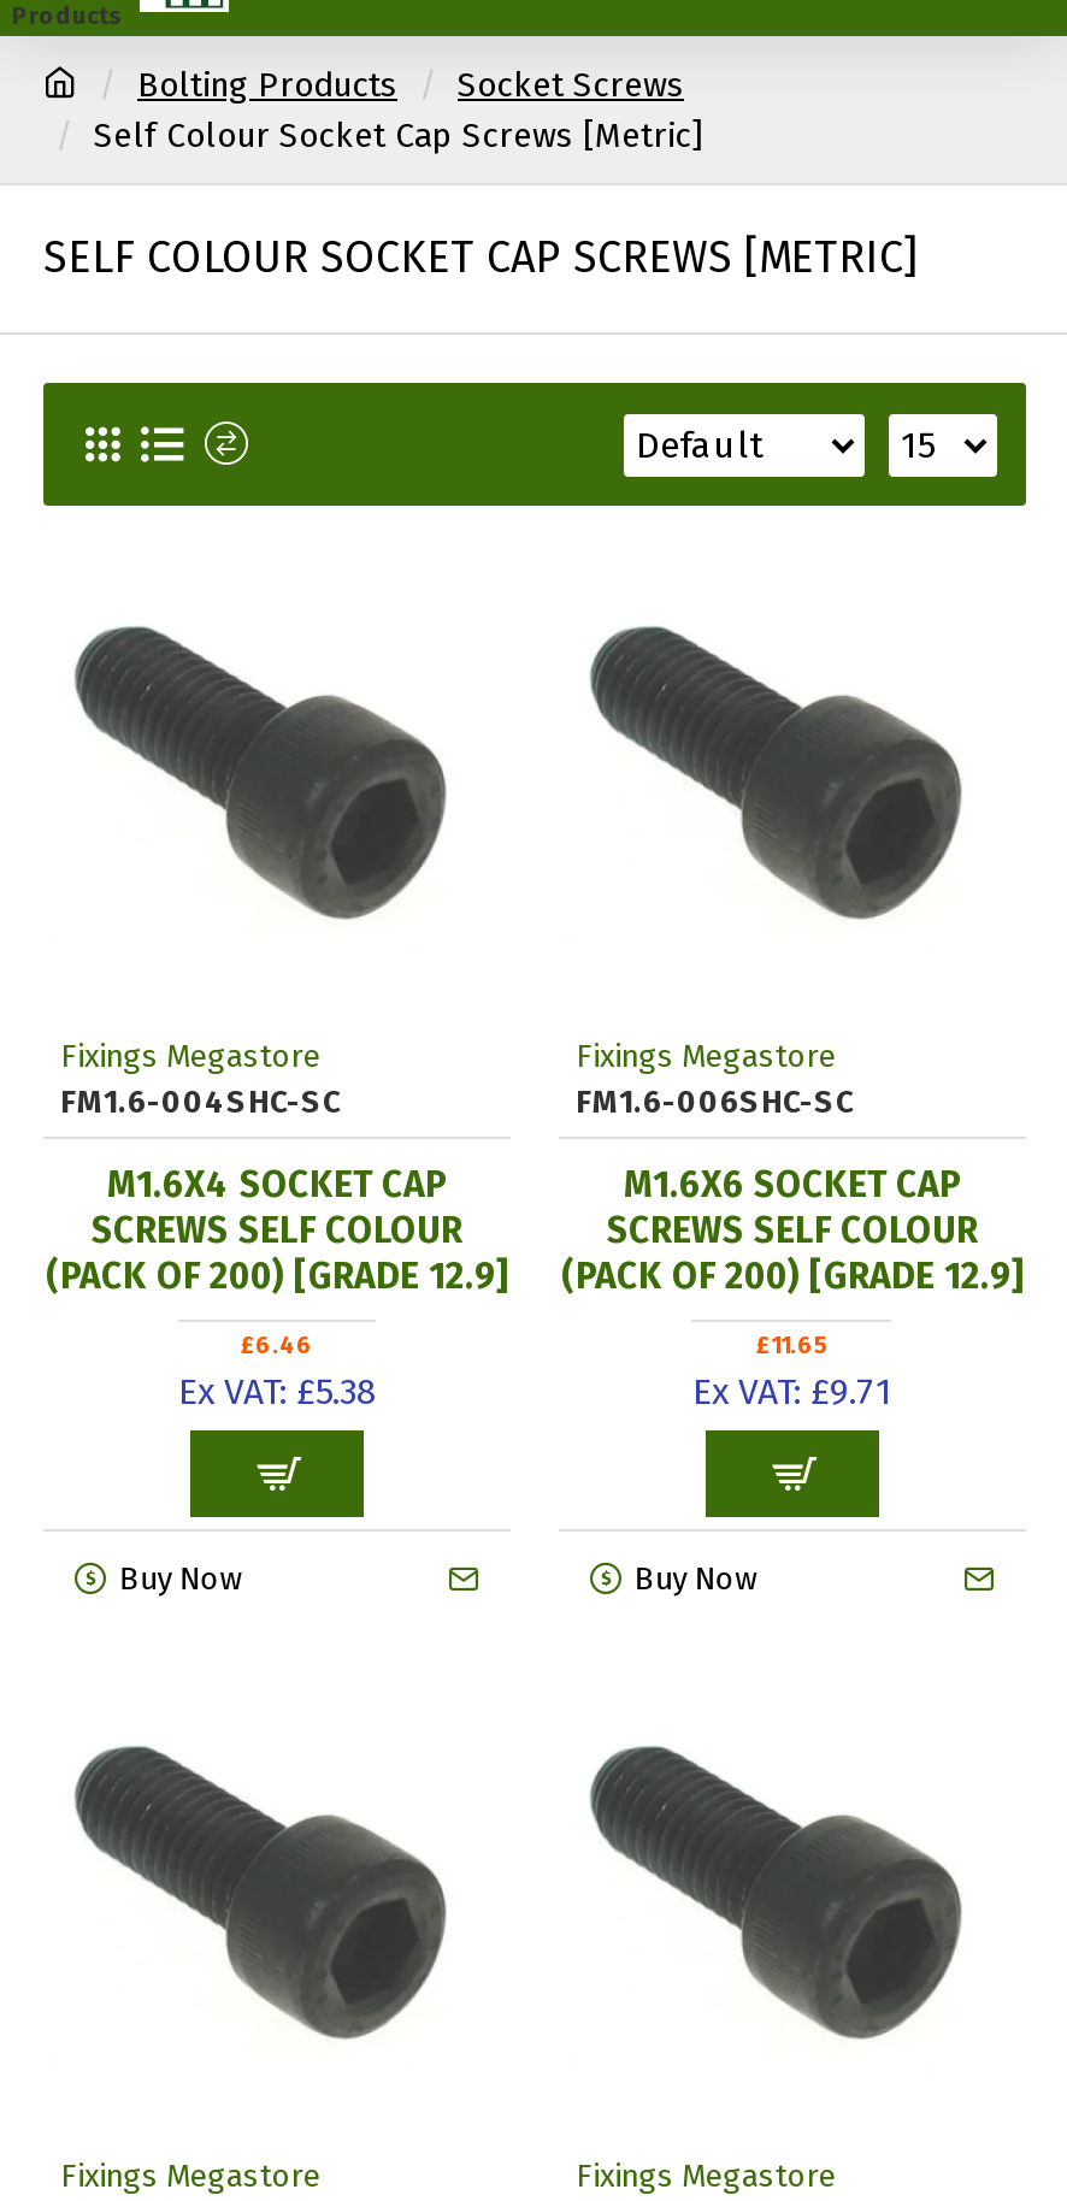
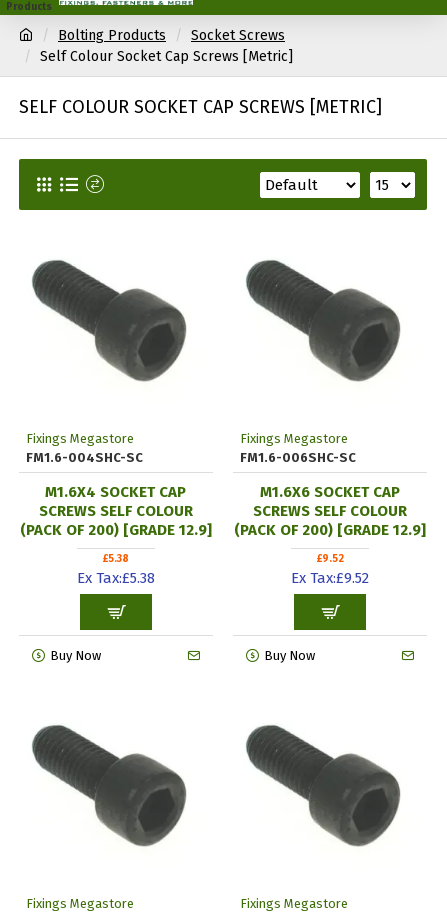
- £6.46
- Ex VAT: £5.38
+ £5.38
+ Ex Tax:£5.38

- £11.65
- Ex VAT: £9.71
+ £9.52
+ Ex Tax:£9.52
